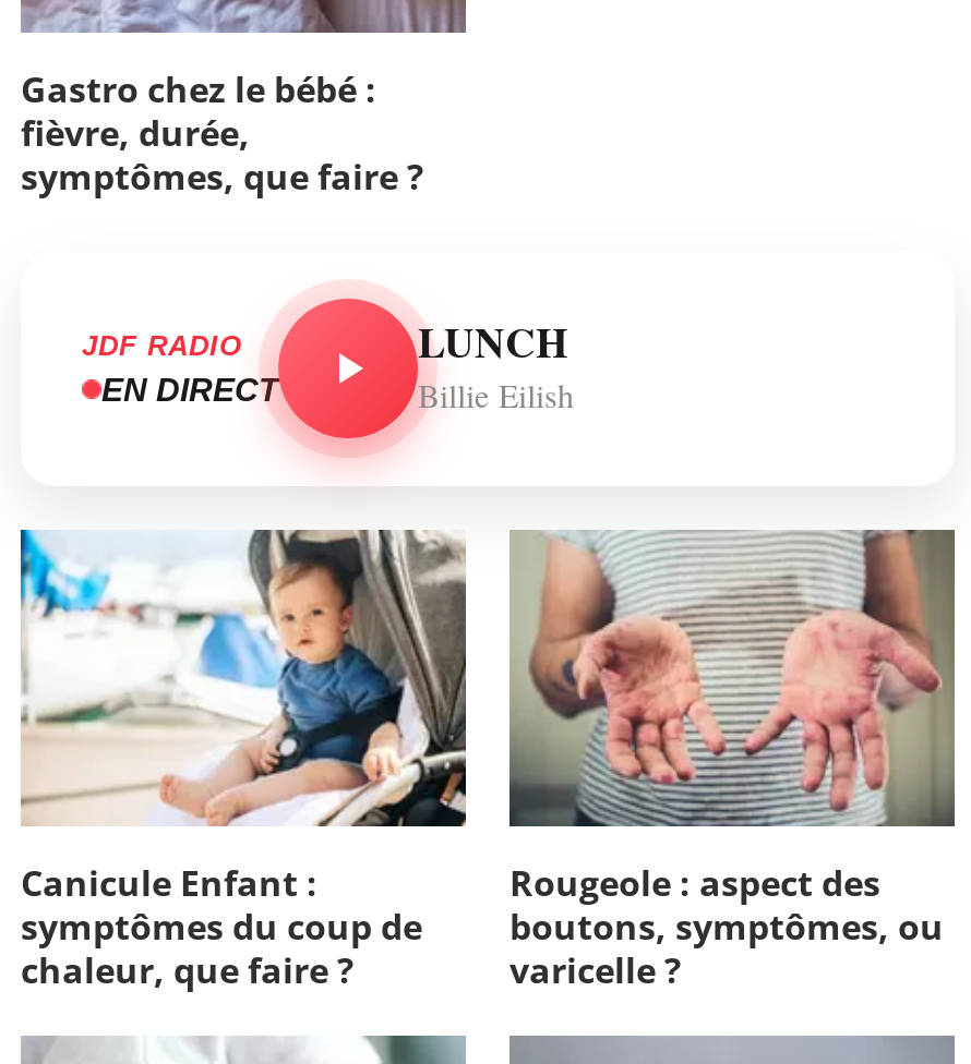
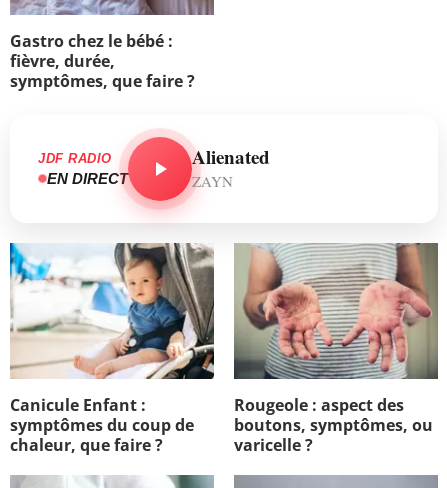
- LUNCH
- Billie Eilish
+ Alienated
+ ZAYN
